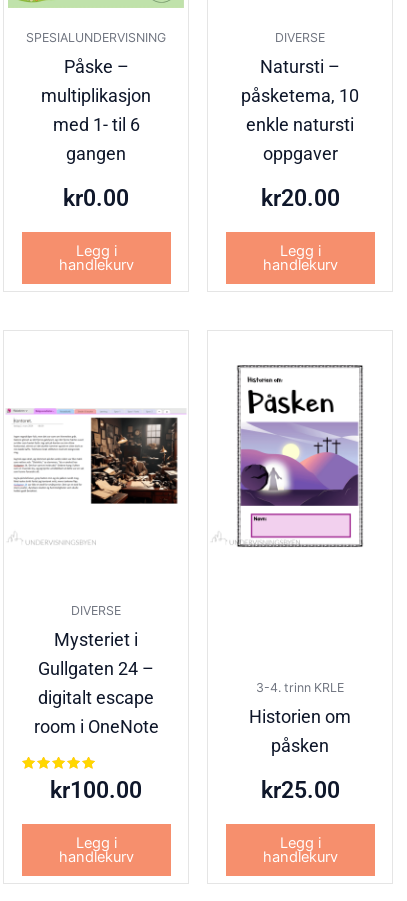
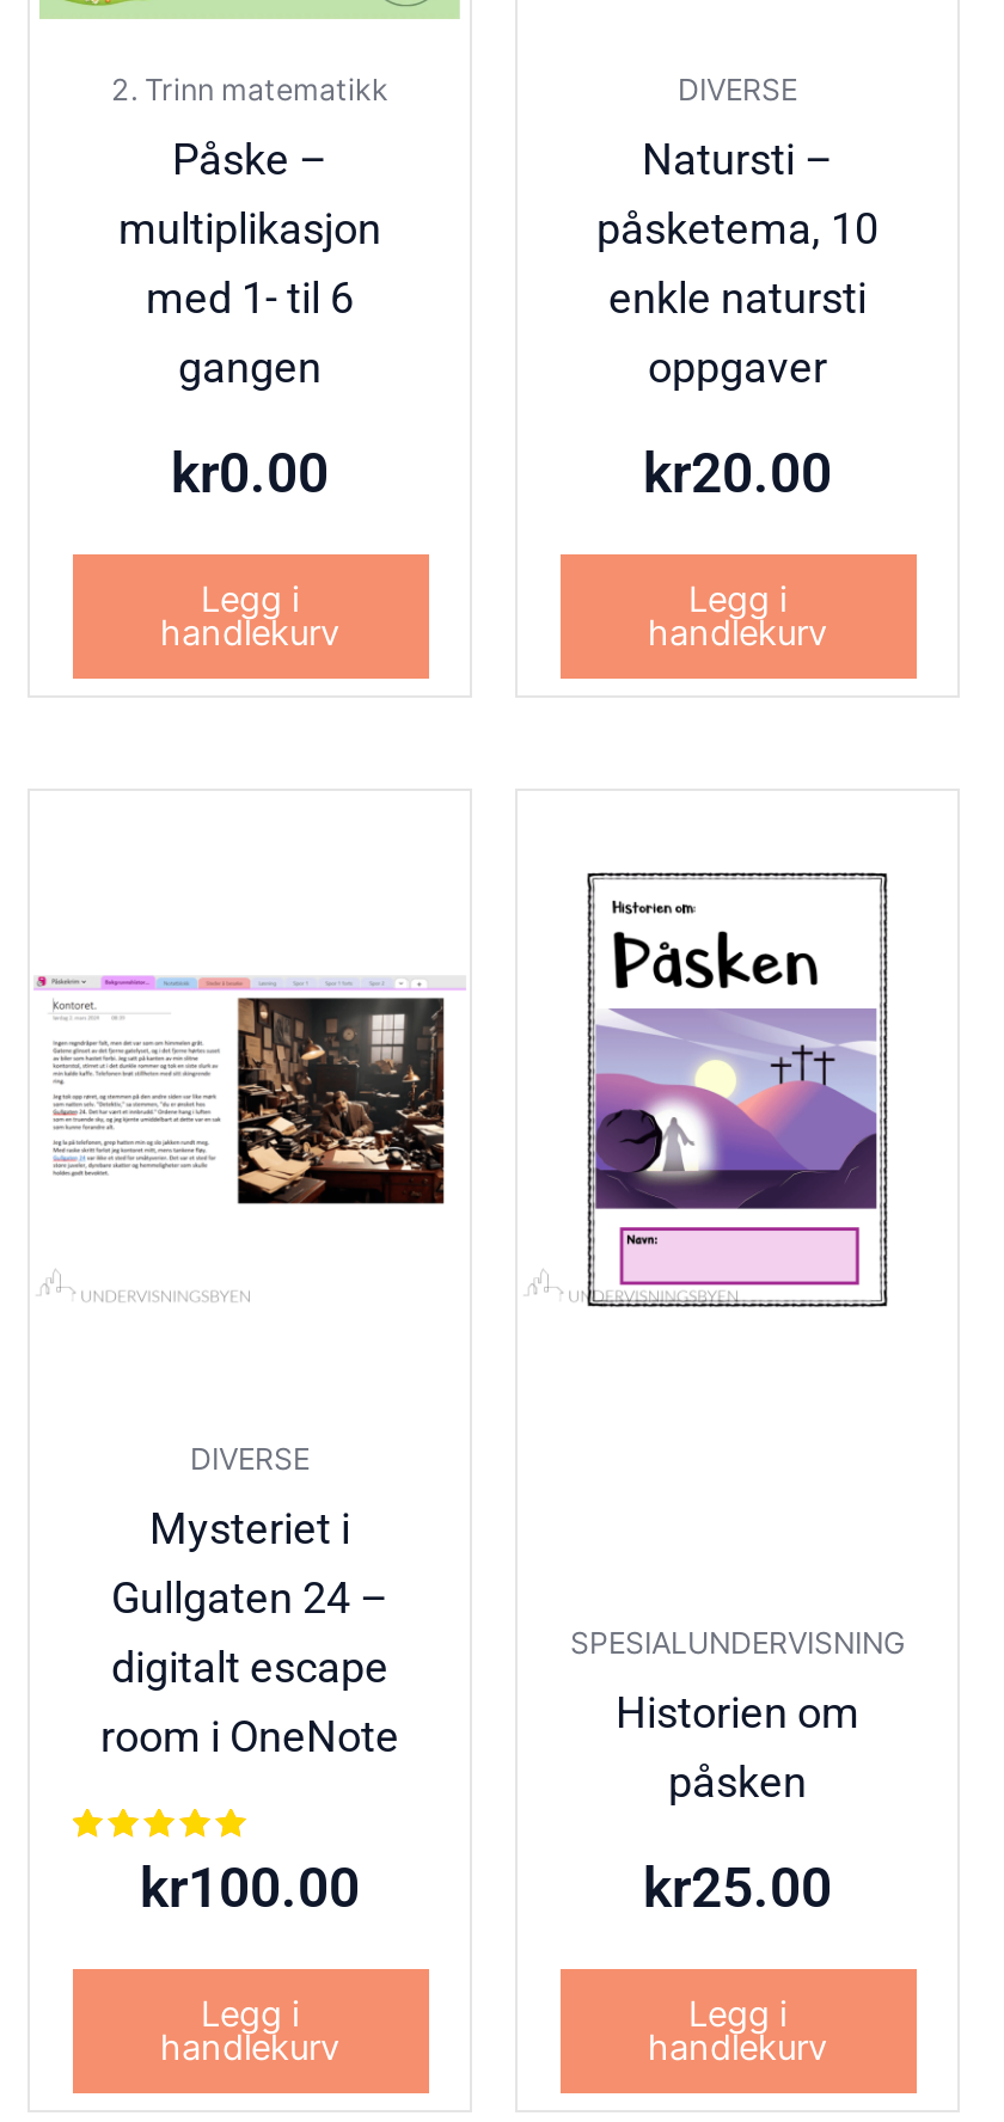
moved down: SPESIALUNDERVISNING

+ 2. Trinn matematikk

- 3-4. trinn KRLE
